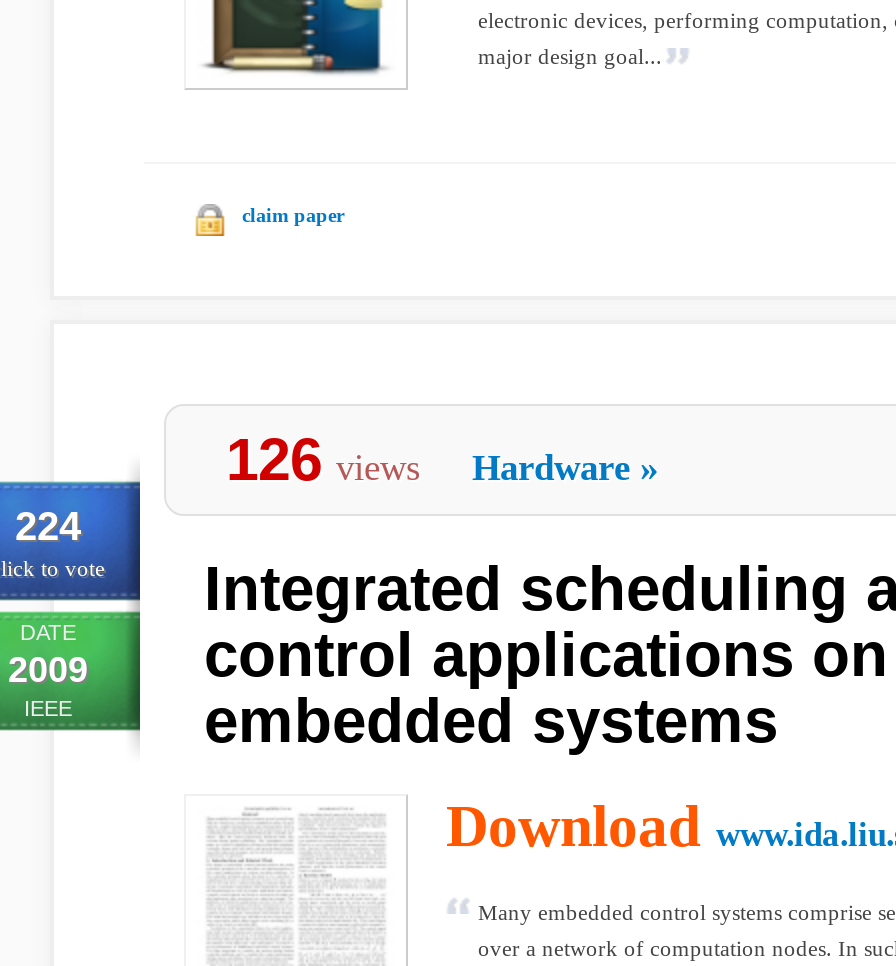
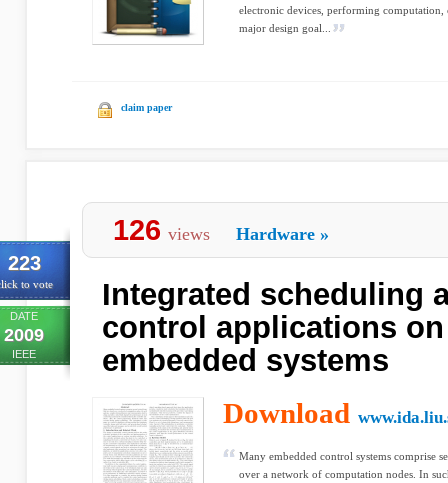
- 224
+ 223
